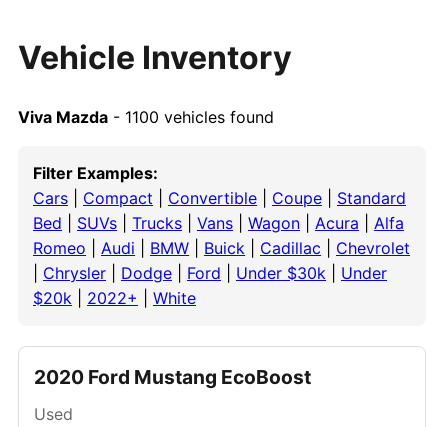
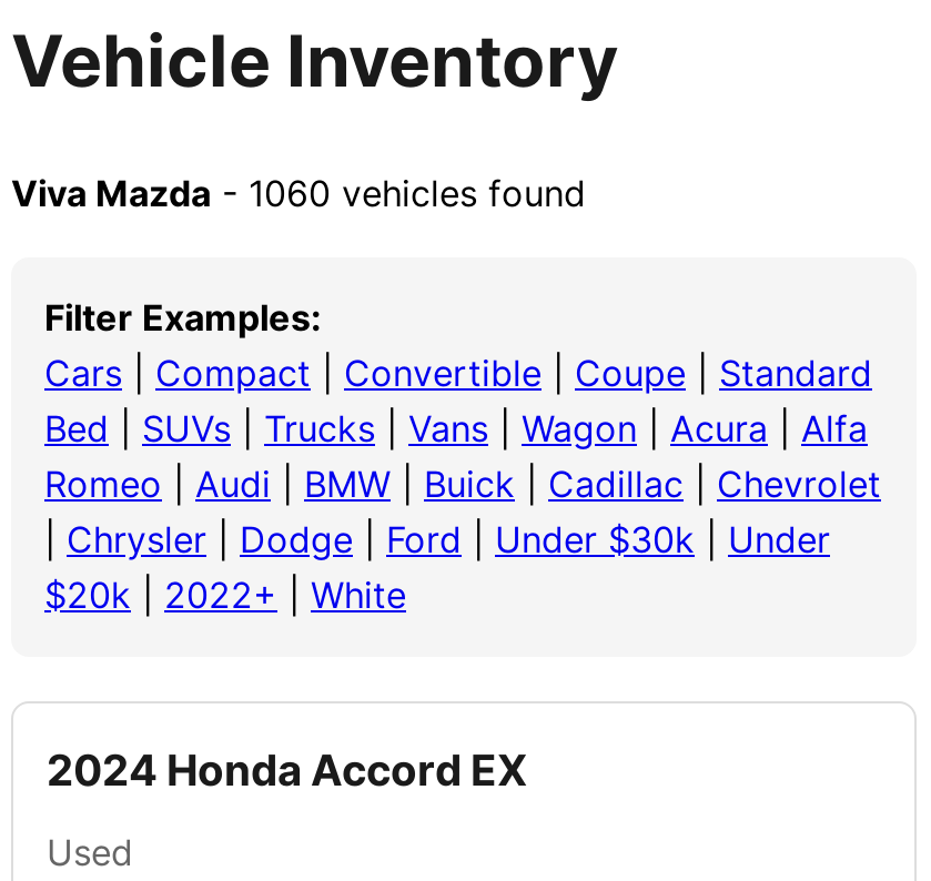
- Viva Mazda - 1100 vehicles found
+ Viva Mazda - 1060 vehicles found

- 2020 Ford Mustang EcoBoost
+ 2024 Honda Accord EX
